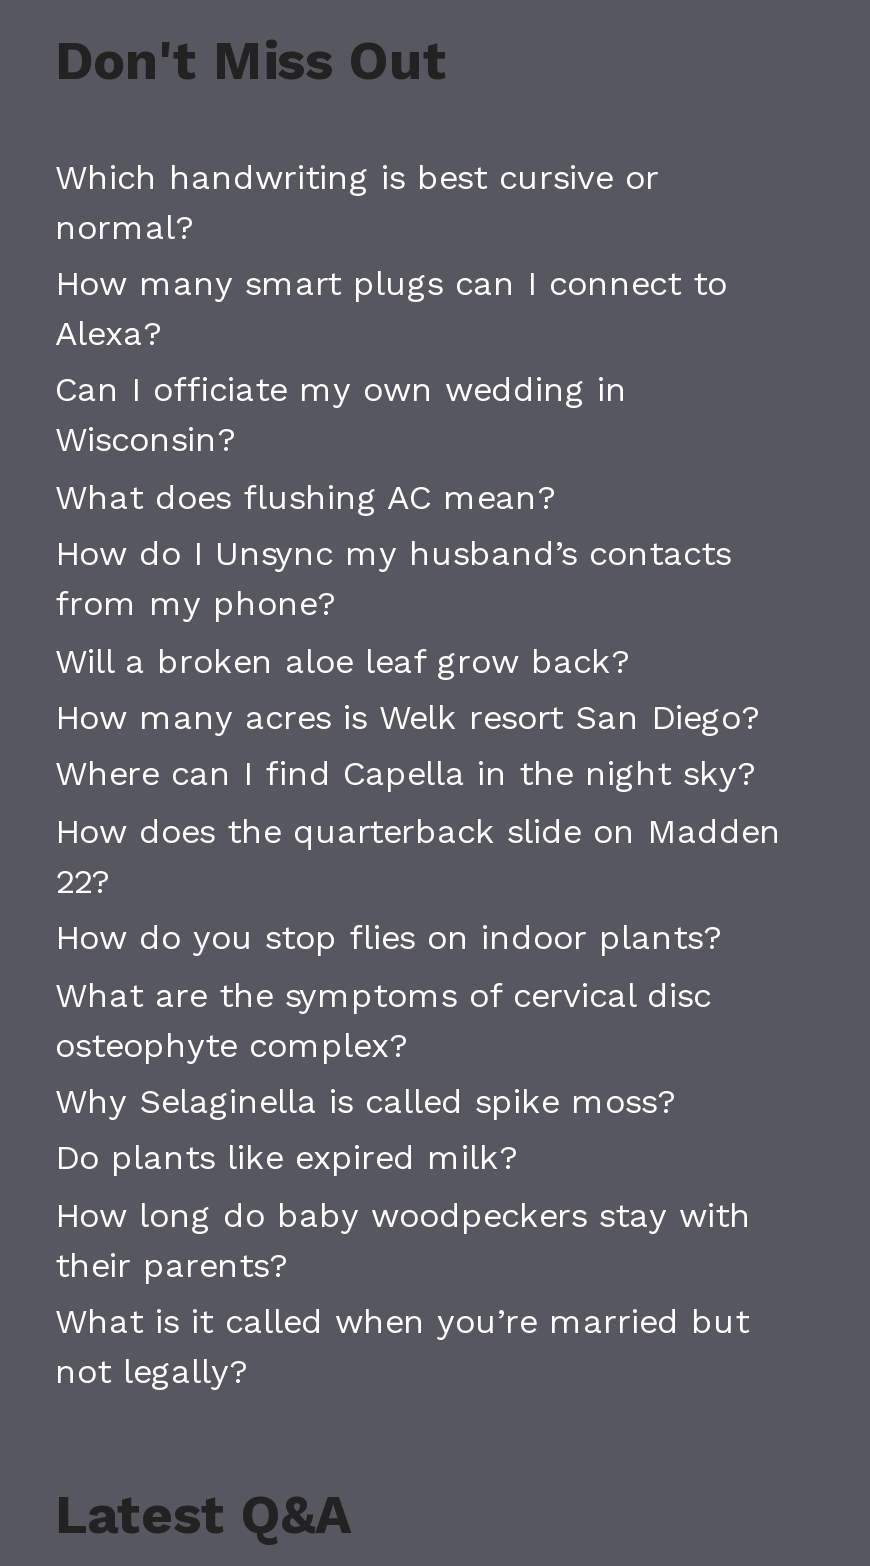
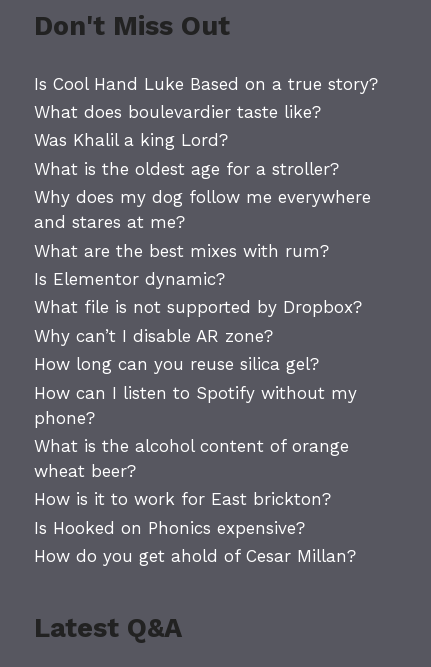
- Which handwriting is best cursive or
- normal?
- How many smart plugs can I connect to
- Alexa?
- Can I officiate my own wedding in
- Wisconsin?
- What does flushing AC mean?
- How do I Unsync my husband’s contacts
- from my phone?
- Will a broken aloe leaf grow back?
- How many acres is Welk resort San Diego?
- Where can I find Capella in the night sky?
- How does the quarterback slide on Madden
- 22?
- How do you stop flies on indoor plants?
- What are the symptoms of cervical disc
- osteophyte complex?
- Why Selaginella is called spike moss?
- Do plants like expired milk?
- How long do baby woodpeckers stay with
- their parents?
- What is it called when you’re married but
- not legally?
+ Is Cool Hand Luke Based on a true story?
+ What does boulevardier taste like?
+ Was Khalil a king Lord?
+ What is the oldest age for a stroller?
+ Why does my dog follow me everywhere
+ and stares at me?
+ What are the best mixes with rum?
+ Is Elementor dynamic?
+ What file is not supported by Dropbox?
+ Why can’t I disable AR zone?
+ How long can you reuse silica gel?
+ How can I listen to Spotify without my
+ phone?
+ What is the alcohol content of orange
+ wheat beer?
+ How is it to work for East brickton?
+ Is Hooked on Phonics expensive?
+ How do you get ahold of Cesar Millan?
